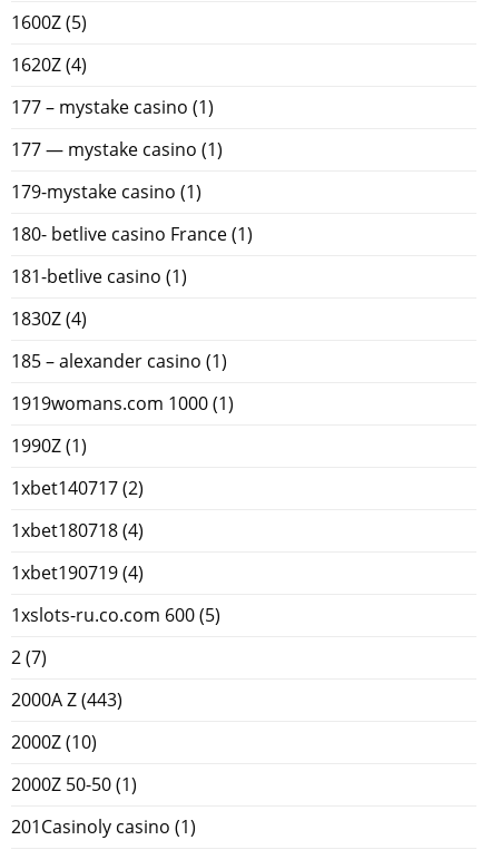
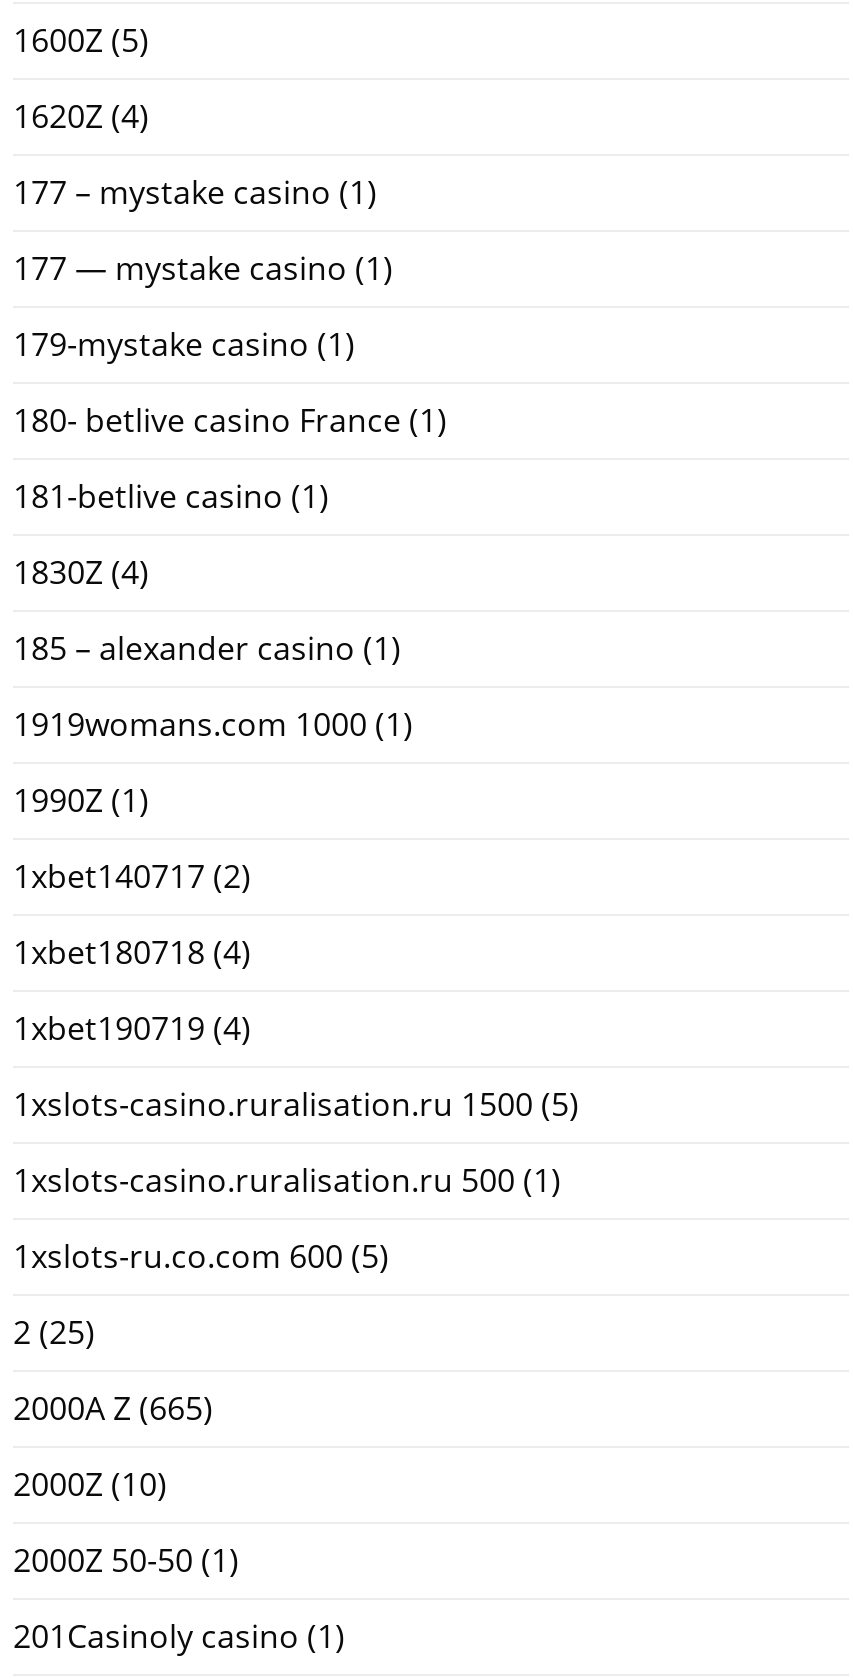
+ 1xslots-casino.ruralisation.ru 1500 (5)
+ 1xslots-casino.ruralisation.ru 500 (1)

- 2 (7)
+ 2 (25)

- 2000A Z (443)
+ 2000A Z (665)
